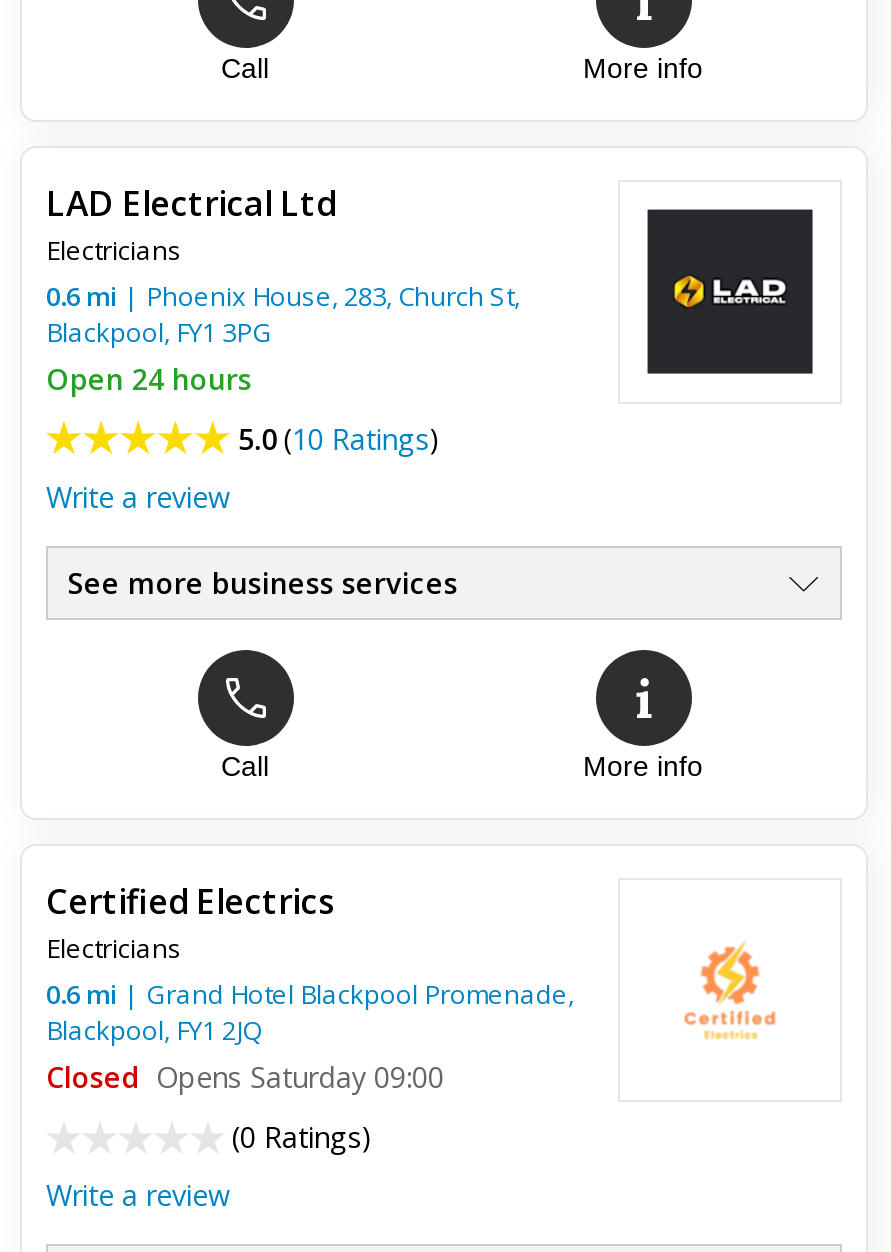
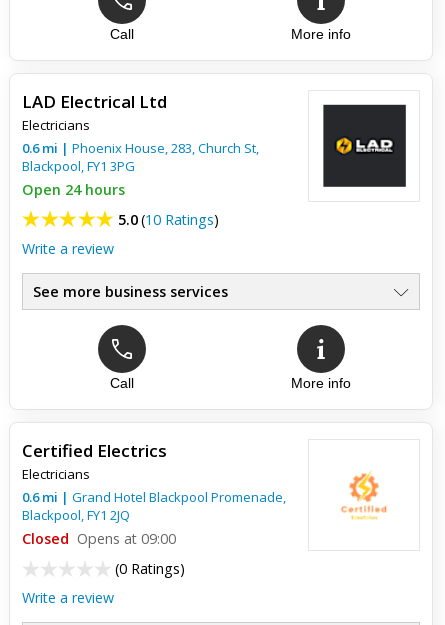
- Closed Opens Saturday 09:00
+ Closed Opens at 09:00
